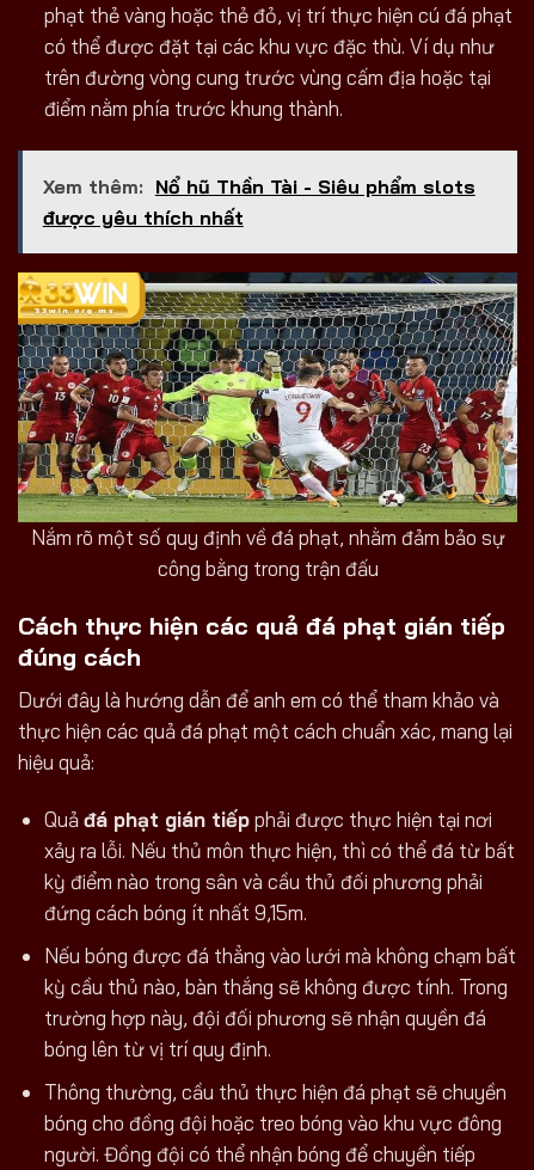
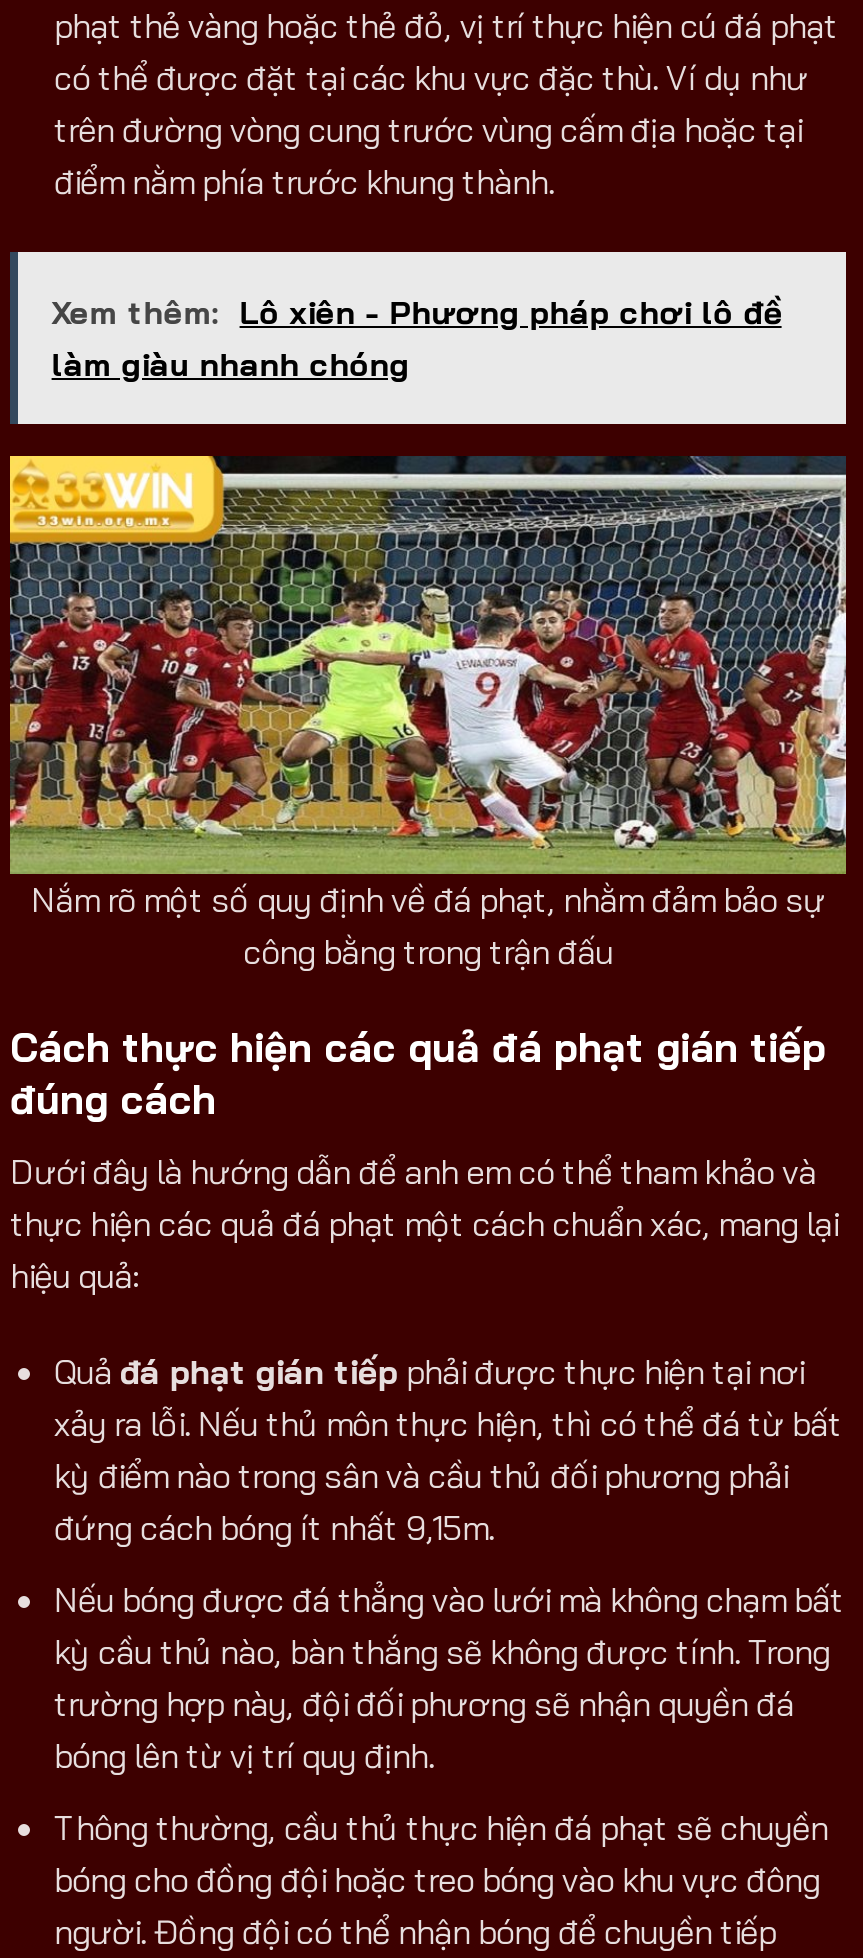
- Xem thêm: Nổ hũ Thần Tài - Siêu phẩm slots
- được yêu thích nhất
+ Xem thêm: Lô xiên - Phương pháp chơi lô đề
+ làm giàu nhanh chóng
